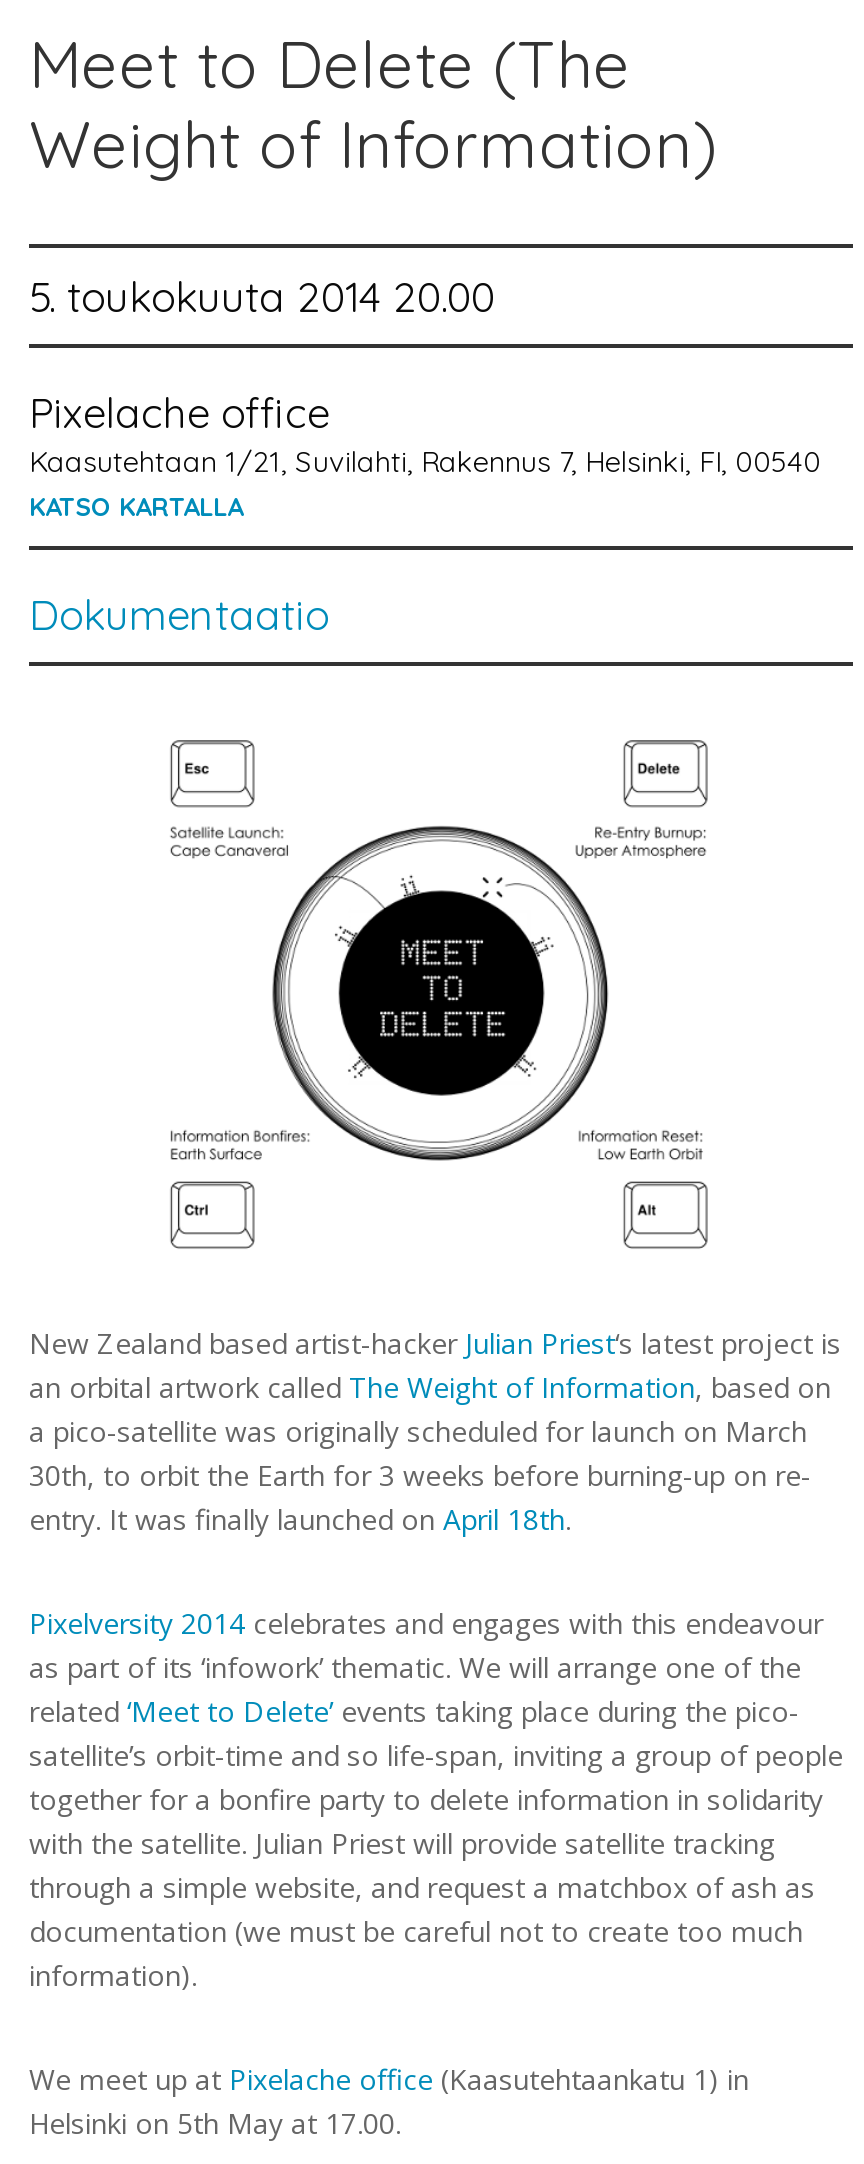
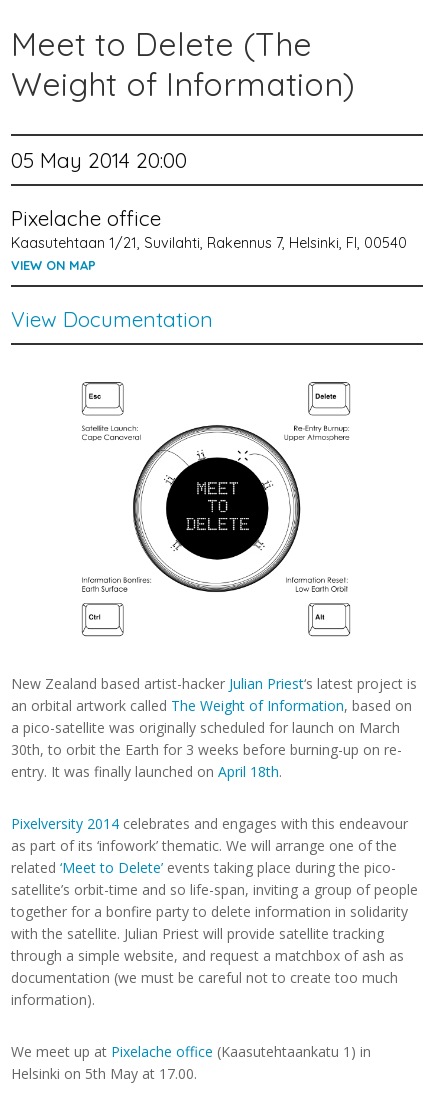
- 5. toukokuuta 2014 20.00
+ 05 May 2014 20:00

- KATSO KARTALLA
+ VIEW ON MAP

- Dokumentaatio
+ View Documentation
